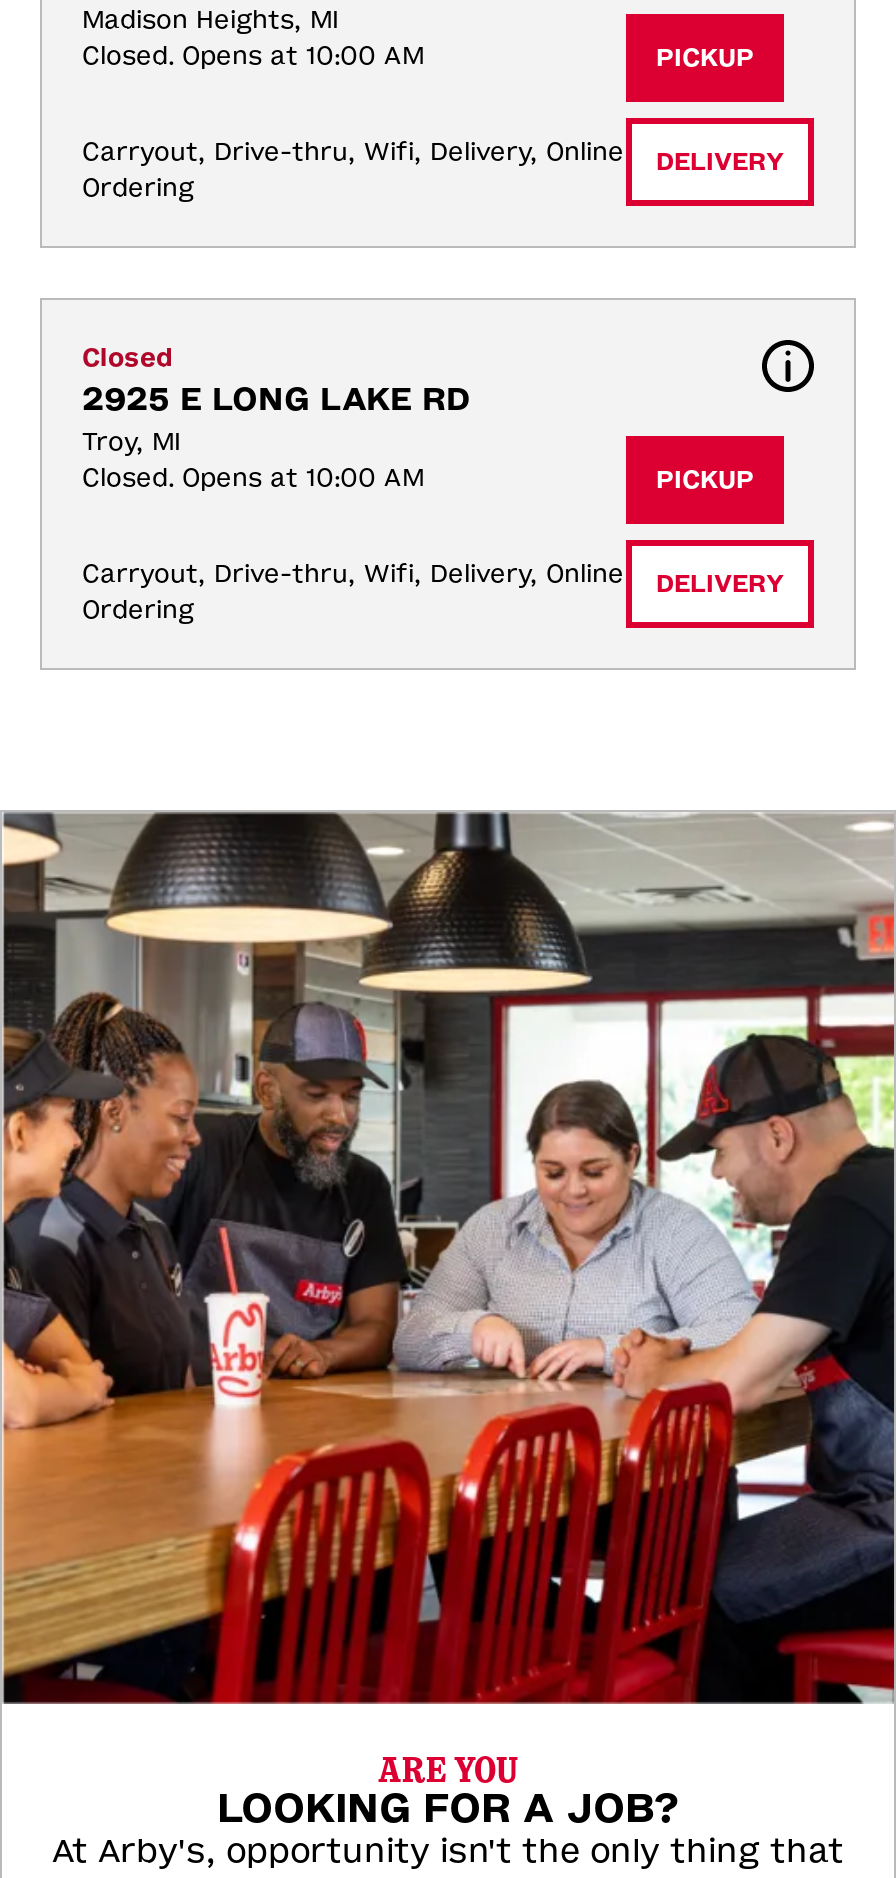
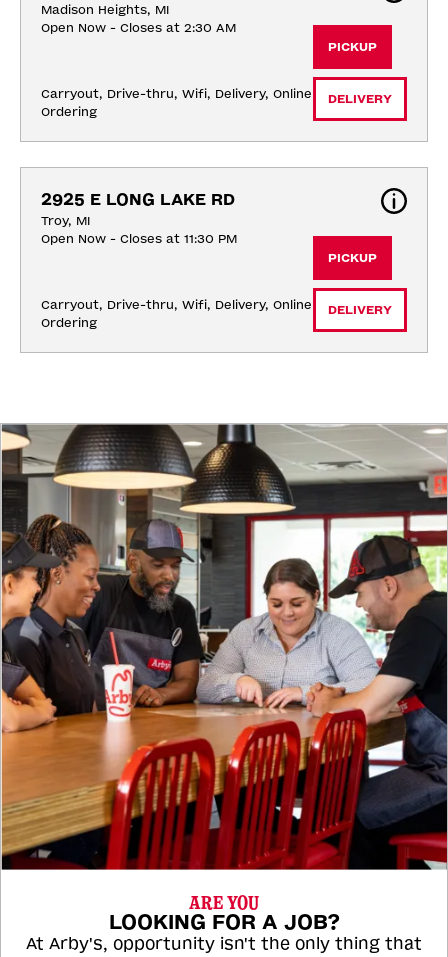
- Closed. Opens at 10:00 AM
+ Open Now - Closes at 2:30 AM

- Closed

- Closed. Opens at 10:00 AM
+ Open Now - Closes at 11:30 PM
